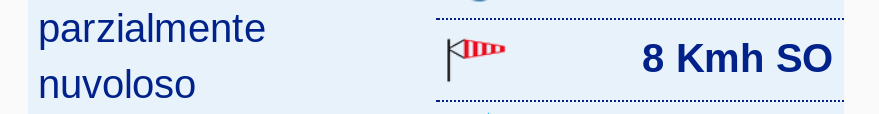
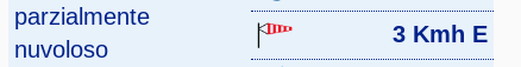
- 8 Kmh SO
+ 3 Kmh E
